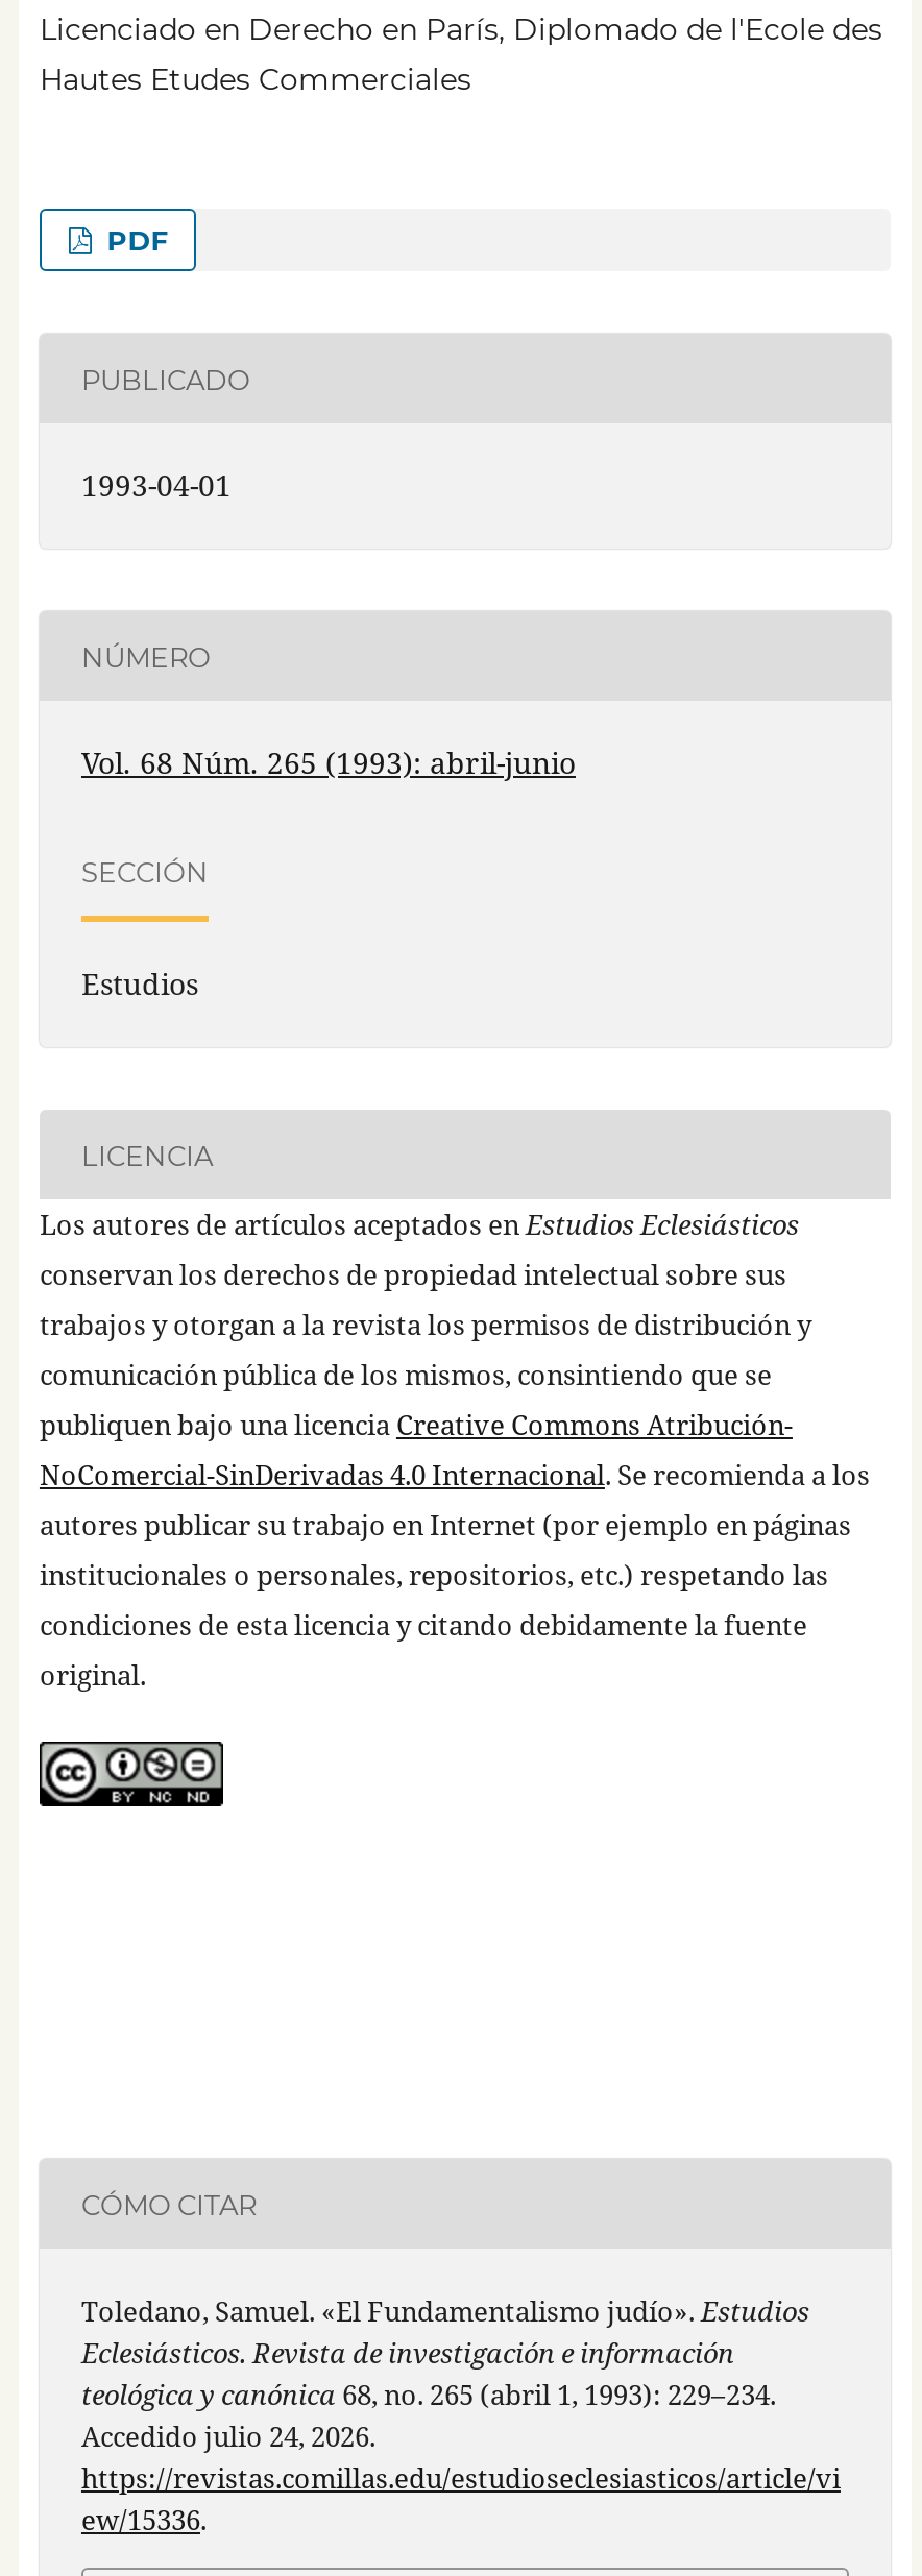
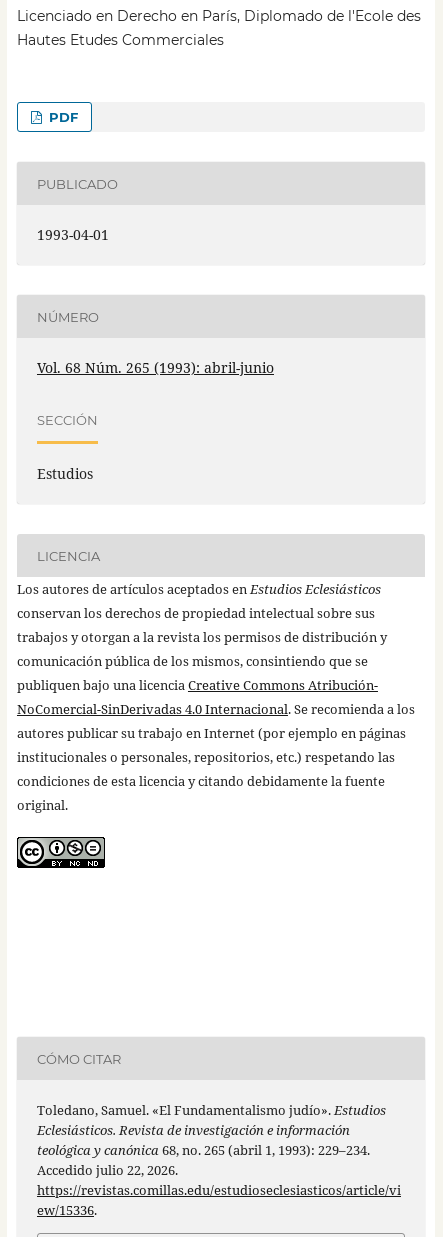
- Accedido julio 24, 2026.
+ Accedido julio 22, 2026.
